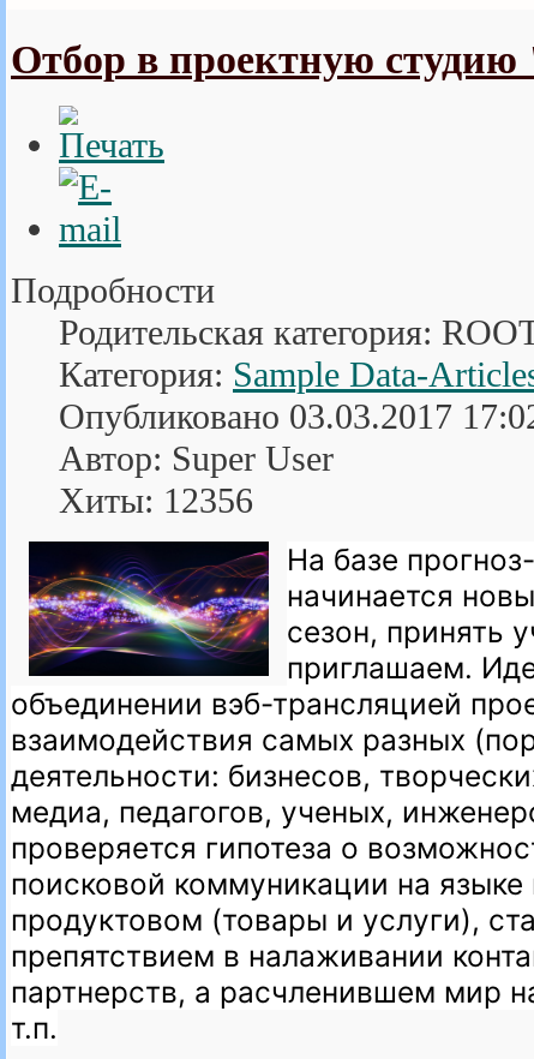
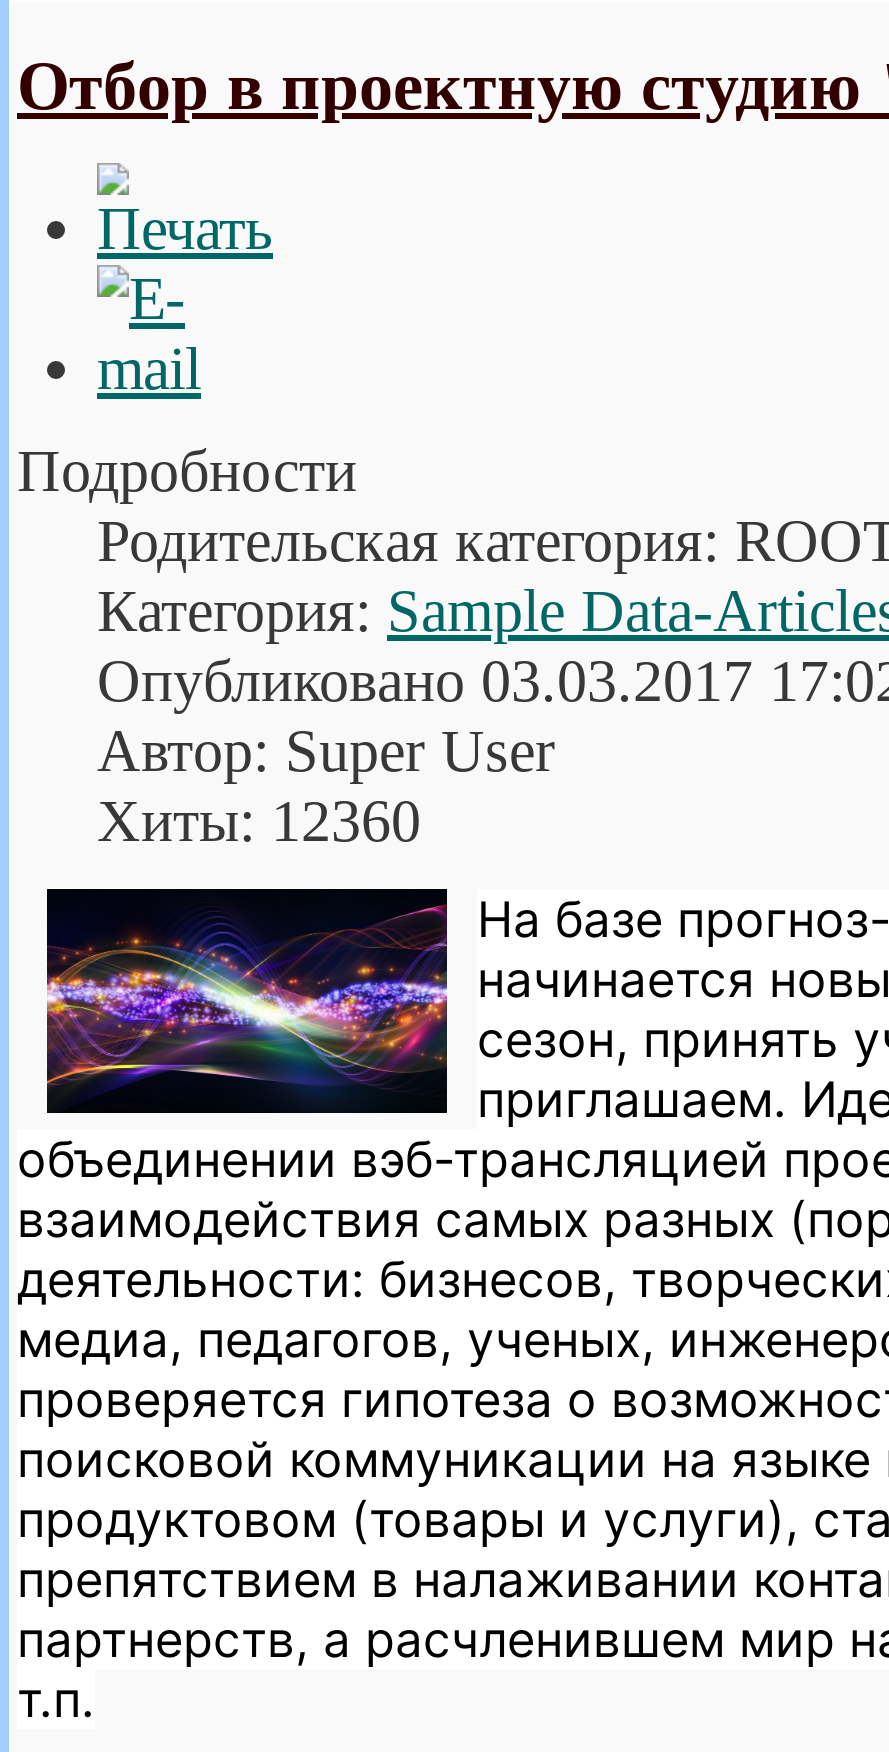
- Хиты: 12356
+ Хиты: 12360
